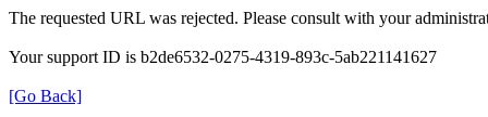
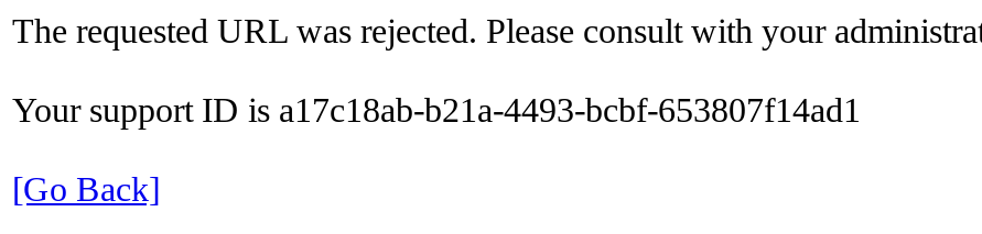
- Your support ID is b2de6532-0275-4319-893c-5ab221141627
+ Your support ID is a17c18ab-b21a-4493-bcbf-653807f14ad1
